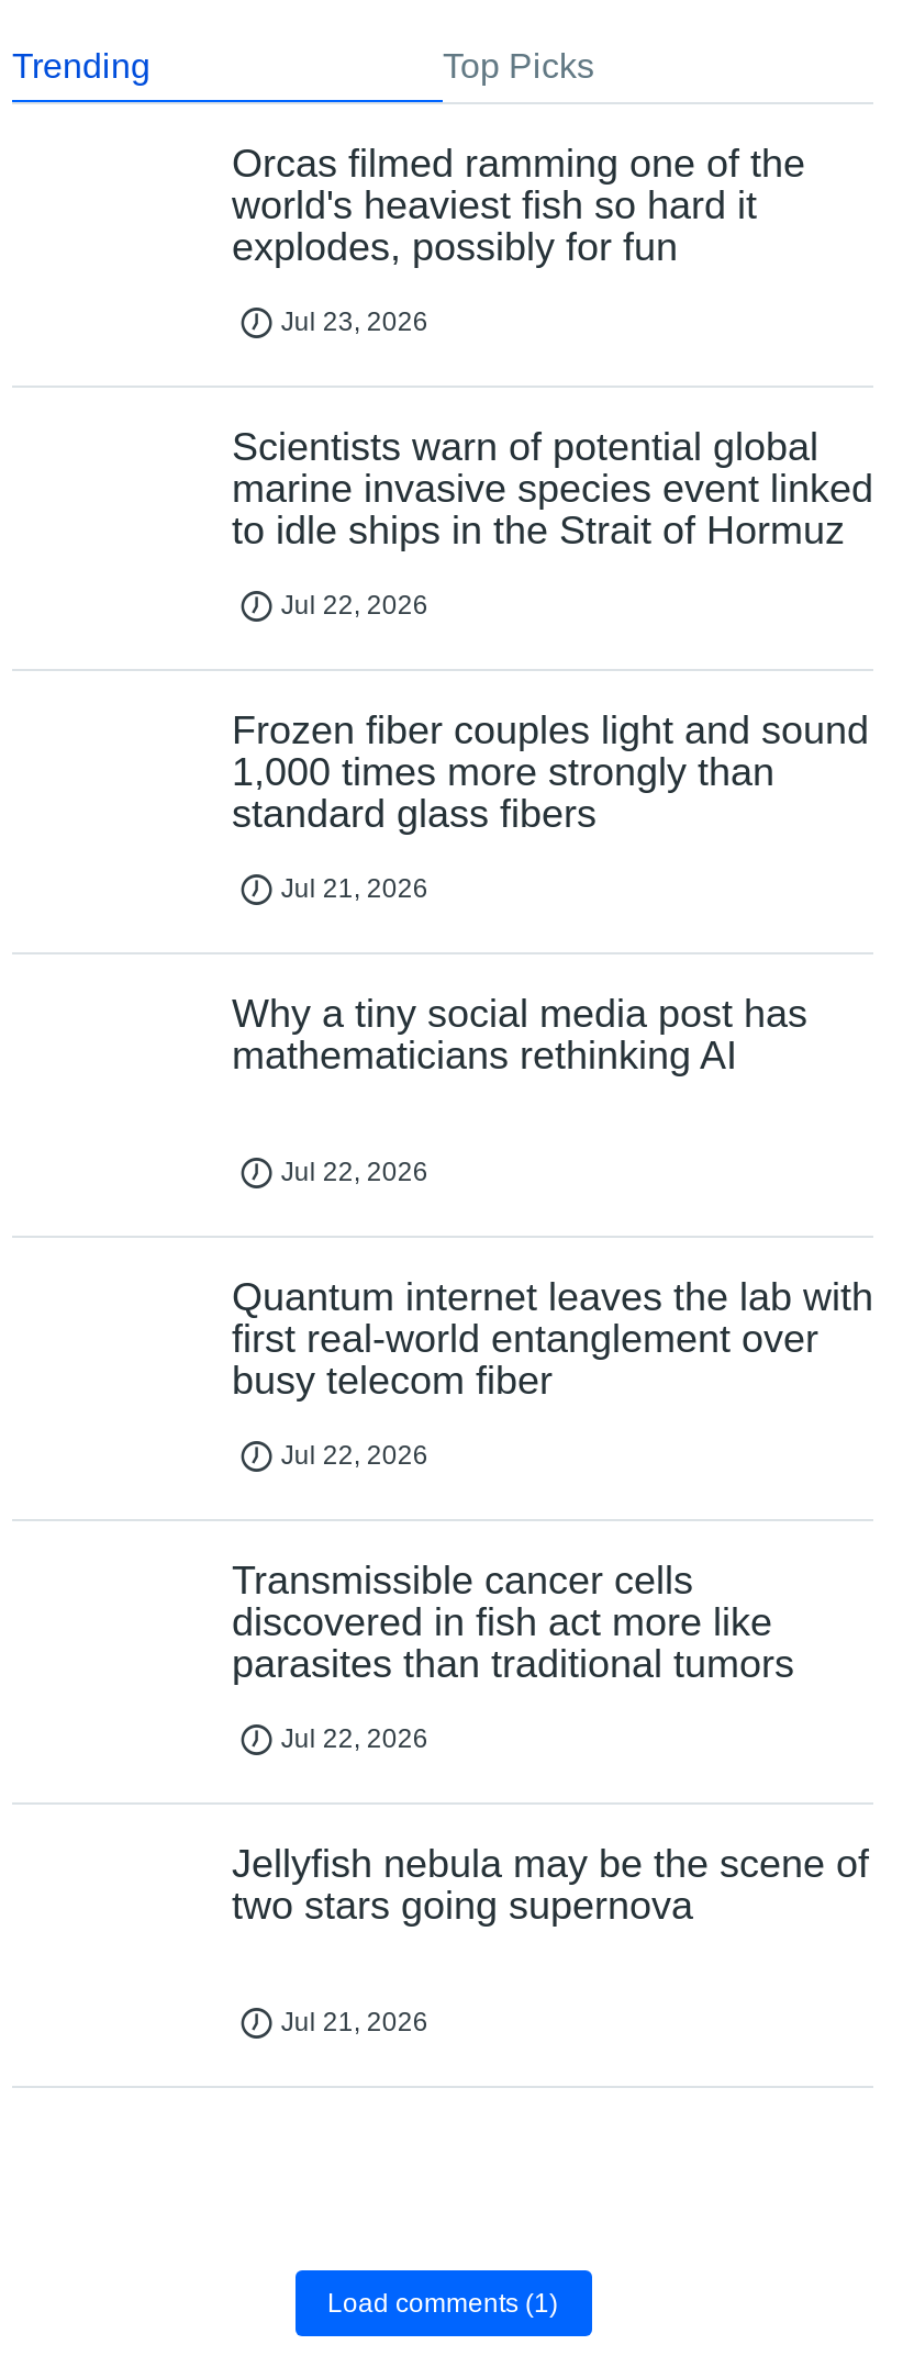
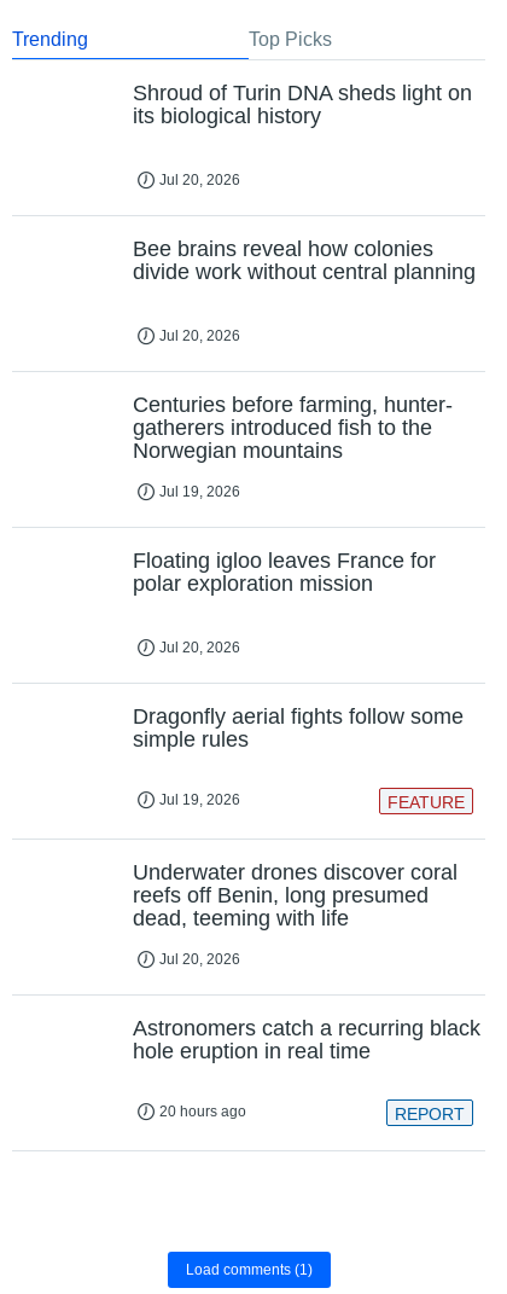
- Orcas filmed ramming one of the
- world's heaviest fish so hard it
- explodes, possibly for fun
+ Shroud of Turin DNA sheds light on
+ its biological history

- Jul 23, 2026
+ Jul 20, 2026

- Scientists warn of potential global
- marine invasive species event linked
- to idle ships in the Strait of Hormuz
+ Bee brains reveal how colonies
+ divide work without central planning

- Jul 22, 2026
+ Jul 20, 2026

- Frozen fiber couples light and sound
- 1,000 times more strongly than
- standard glass fibers
+ Centuries before farming, hunter-
+ gatherers introduced fish to the
+ Norwegian mountains

- Jul 21, 2026
+ Jul 19, 2026

- Why a tiny social media post has
- mathematicians rethinking AI
+ Floating igloo leaves France for
+ polar exploration mission

- Jul 22, 2026
+ Jul 20, 2026

- Quantum internet leaves the lab with
- first real-world entanglement over
- busy telecom fiber
+ Dragonfly aerial fights follow some
+ simple rules

- Jul 22, 2026
+ Jul 19, 2026
+ FEATURE

- Transmissible cancer cells
- discovered in fish act more like
- parasites than traditional tumors
+ Underwater drones discover coral
+ reefs off Benin, long presumed
+ dead, teeming with life

- Jul 22, 2026
+ Jul 20, 2026

- Jellyfish nebula may be the scene of
- two stars going supernova
+ Astronomers catch a recurring black
+ hole eruption in real time

- Jul 21, 2026
+ 20 hours ago
+ REPORT
